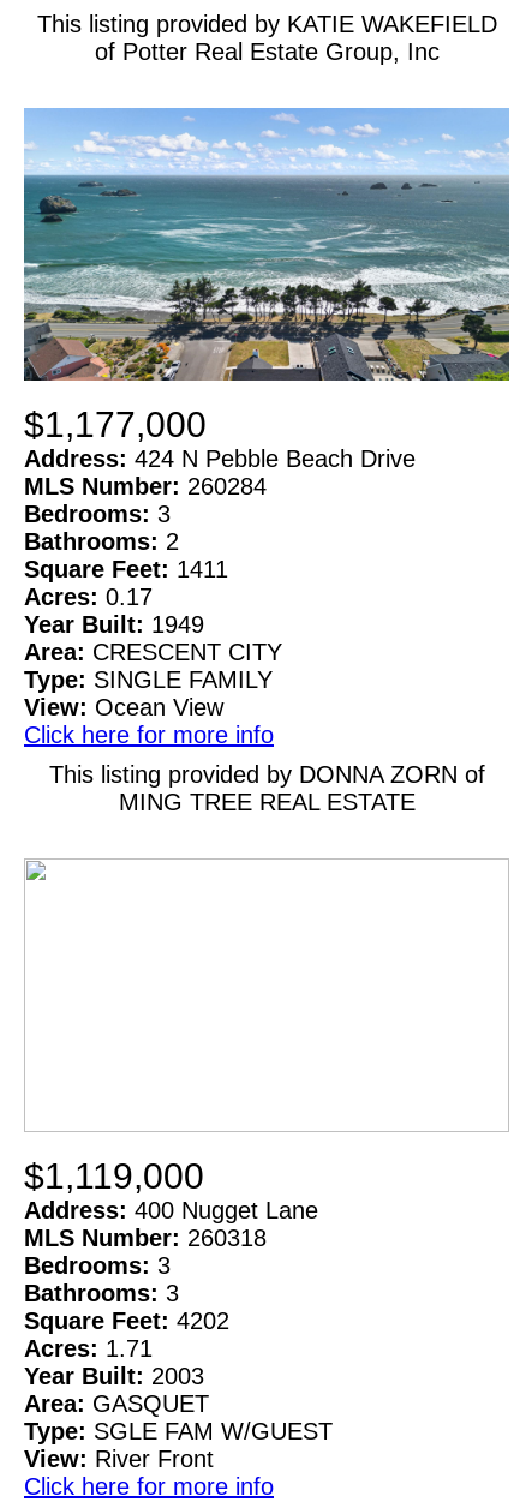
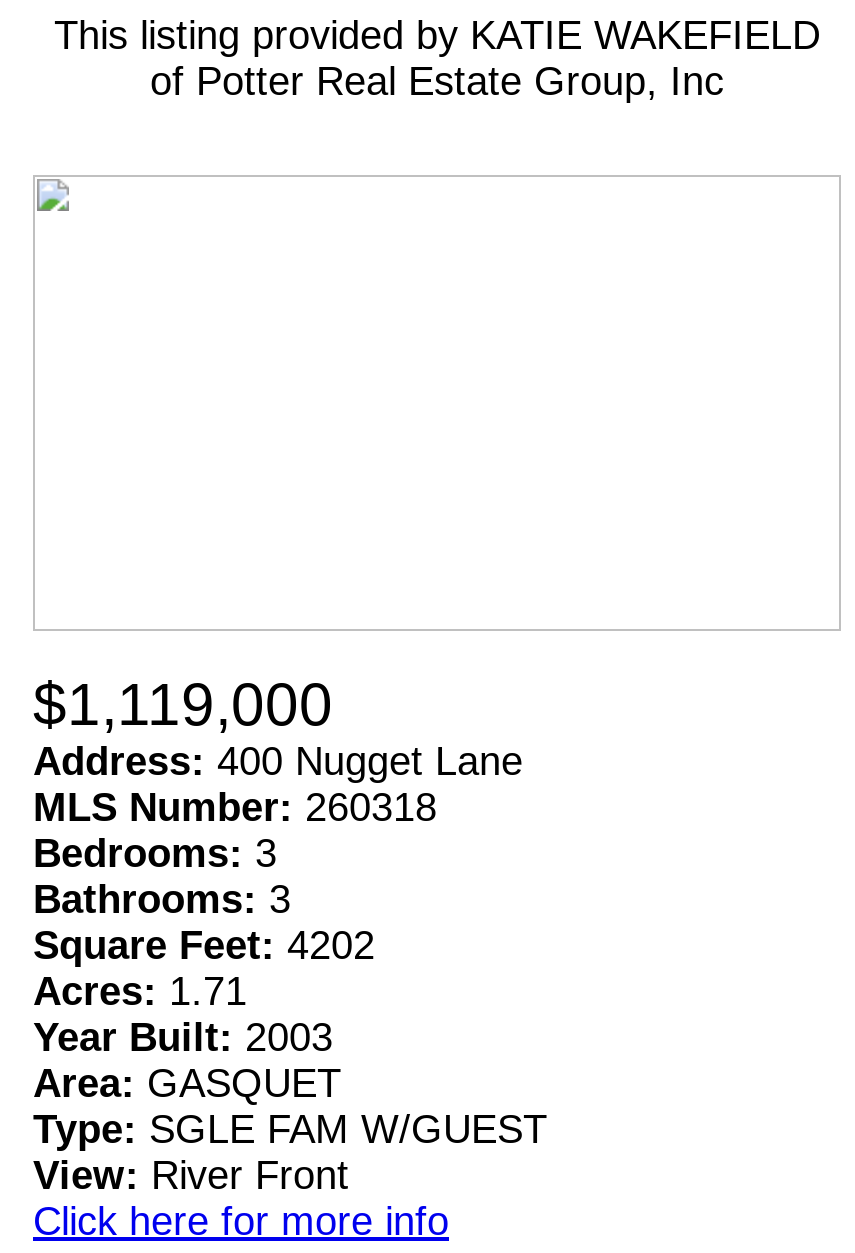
- [image]
- $1,177,000
- Address: 424 N Pebble Beach Drive
- MLS Number: 260284
- Bedrooms: 3
- Bathrooms: 2
- Square Feet: 1411
- Acres: 0.17
- Year Built: 1949
- Area: CRESCENT CITY
- Type: SINGLE FAMILY
- View: Ocean View
- Click here for more info
- This listing provided by DONNA ZORN of
- MING TREE REAL ESTATE
